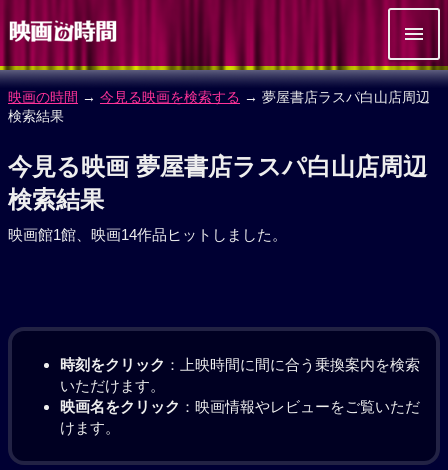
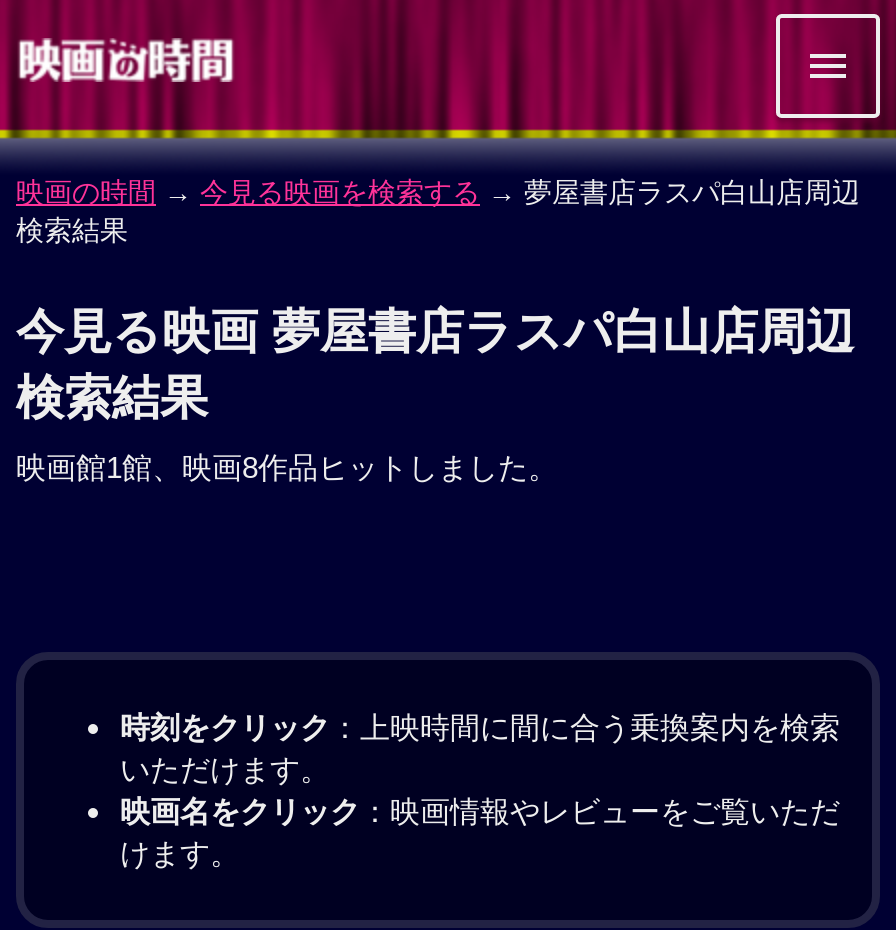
- 映画館1館、映画14作品ヒットしました。
+ 映画館1館、映画8作品ヒットしました。
